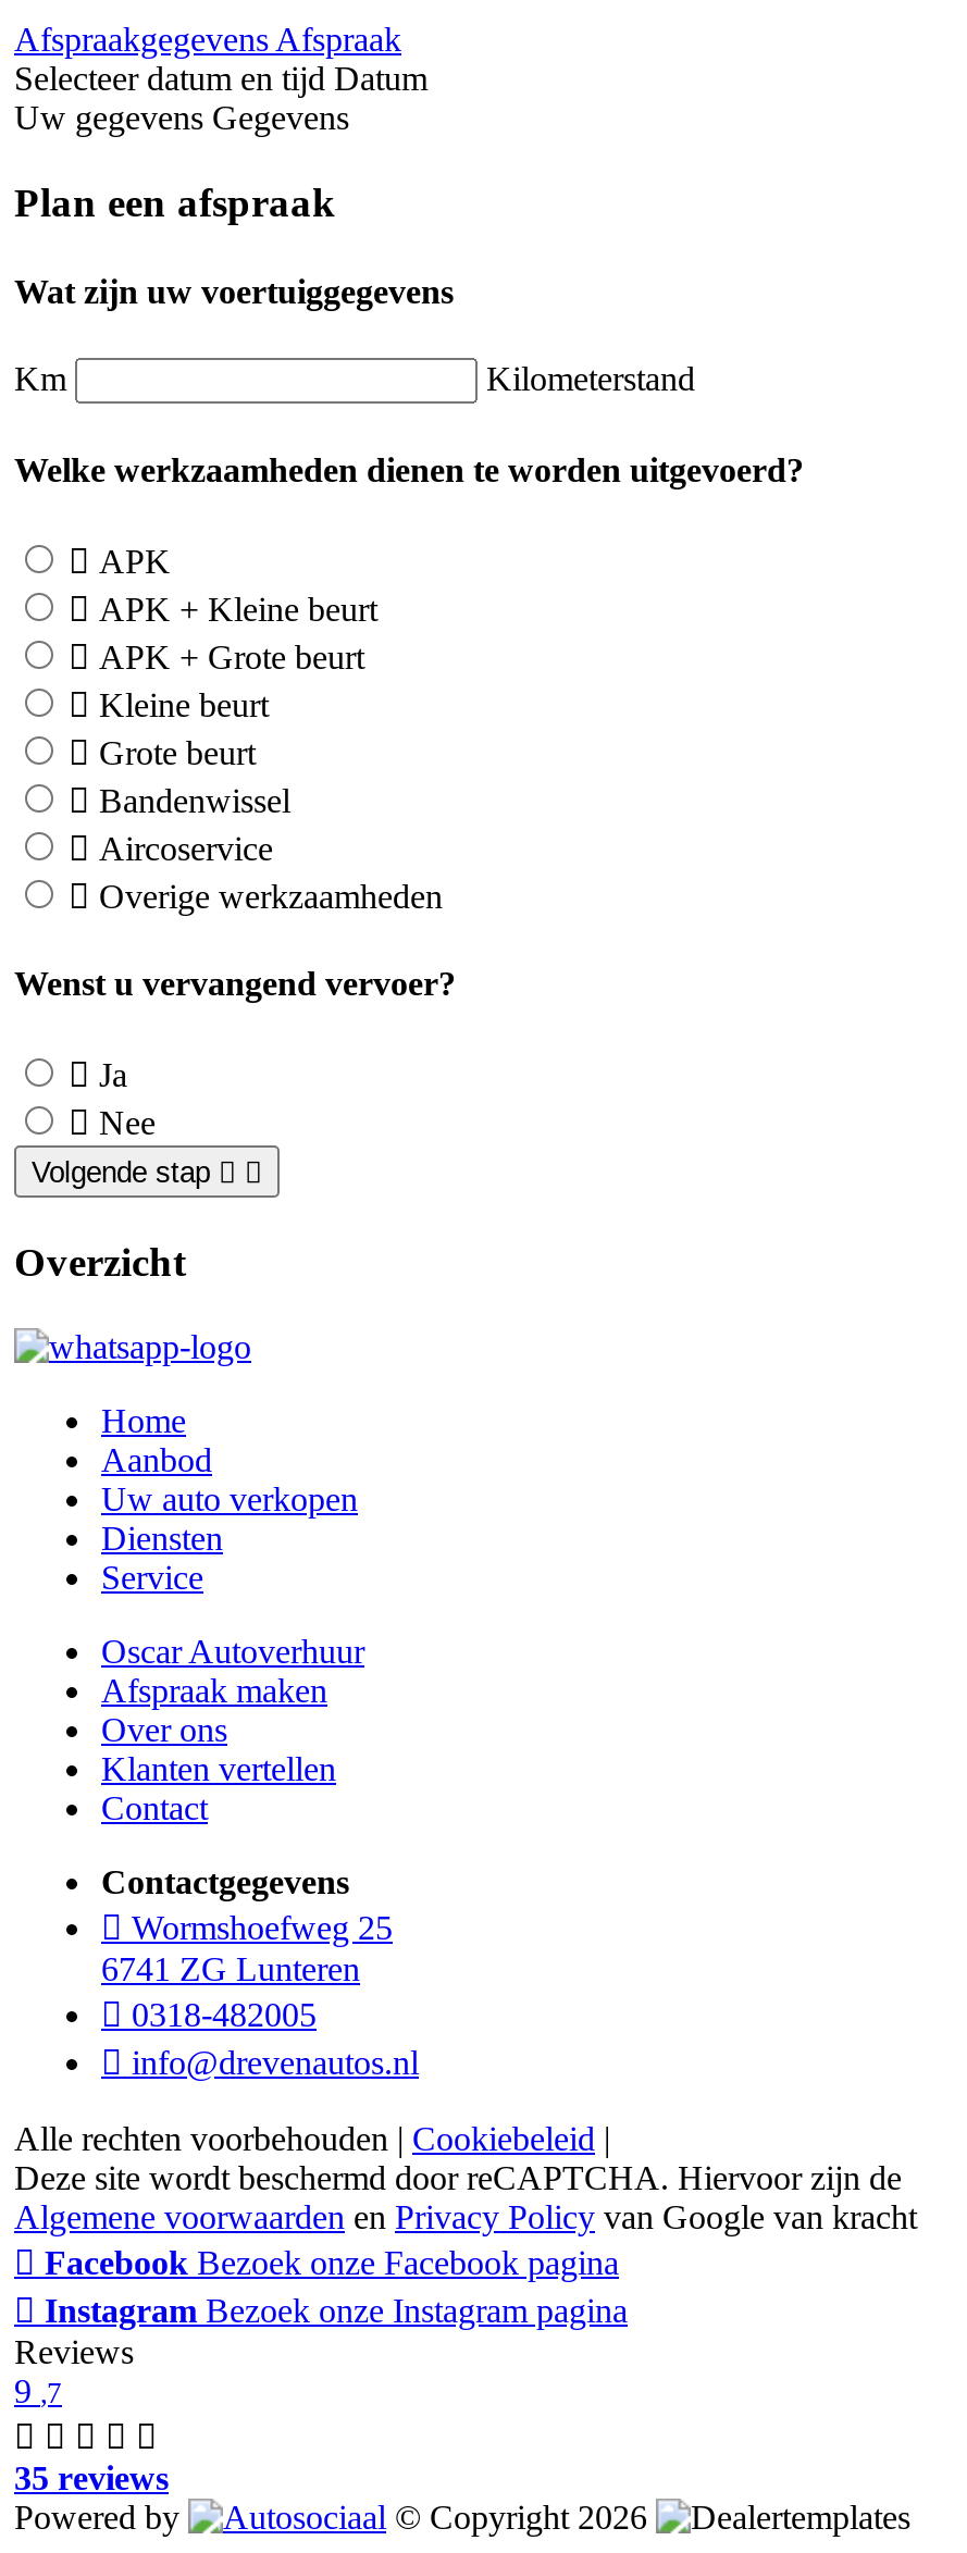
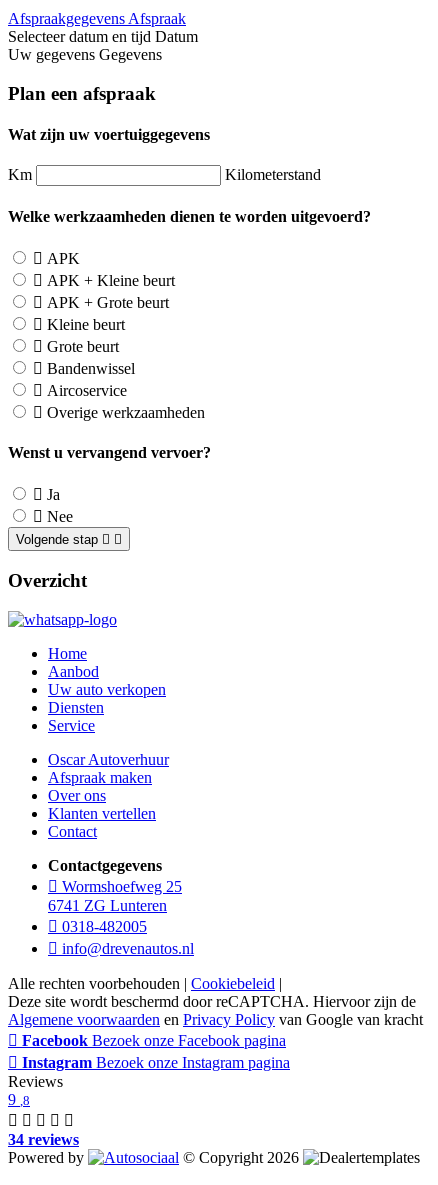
- 9 ,7
+ 9 ,8

- 35 reviews
+ 34 reviews
